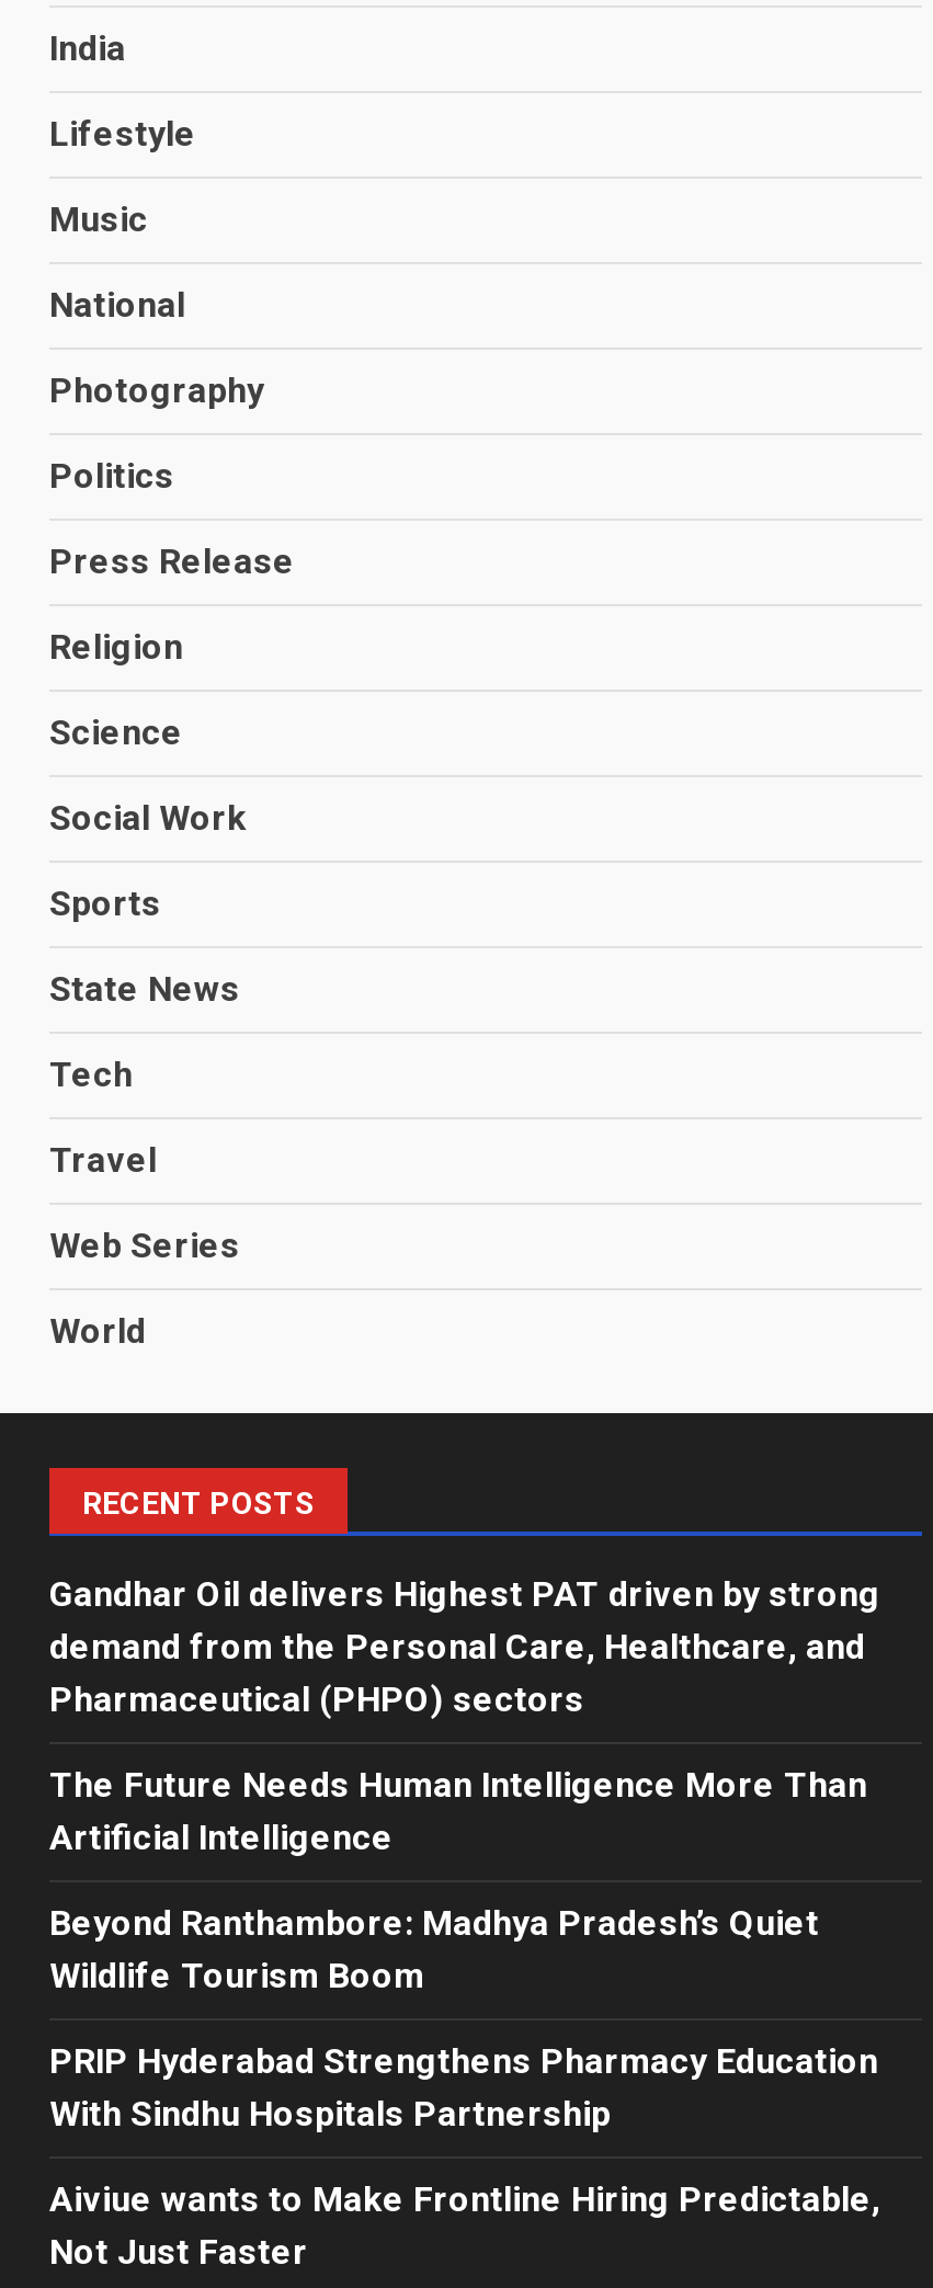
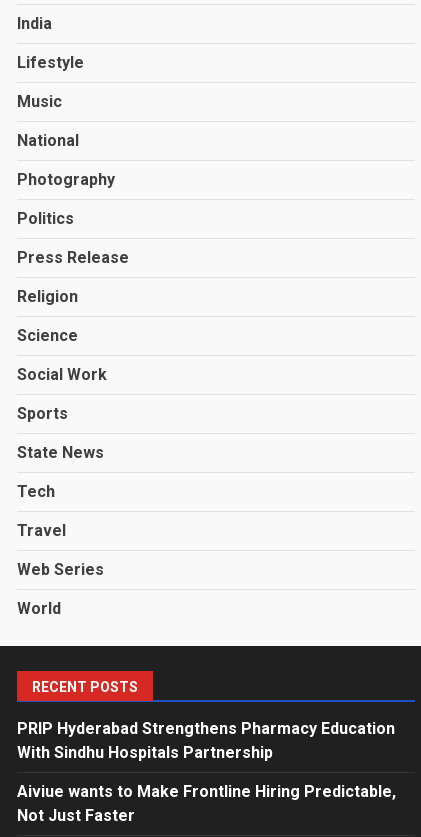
- Gandhar Oil delivers Highest PAT driven by strong
- demand from the Personal Care, Healthcare, and
- Pharmaceutical (PHPO) sectors
- The Future Needs Human Intelligence More Than
- Artificial Intelligence
- Beyond Ranthambore: Madhya Pradesh’s Quiet
- Wildlife Tourism Boom
